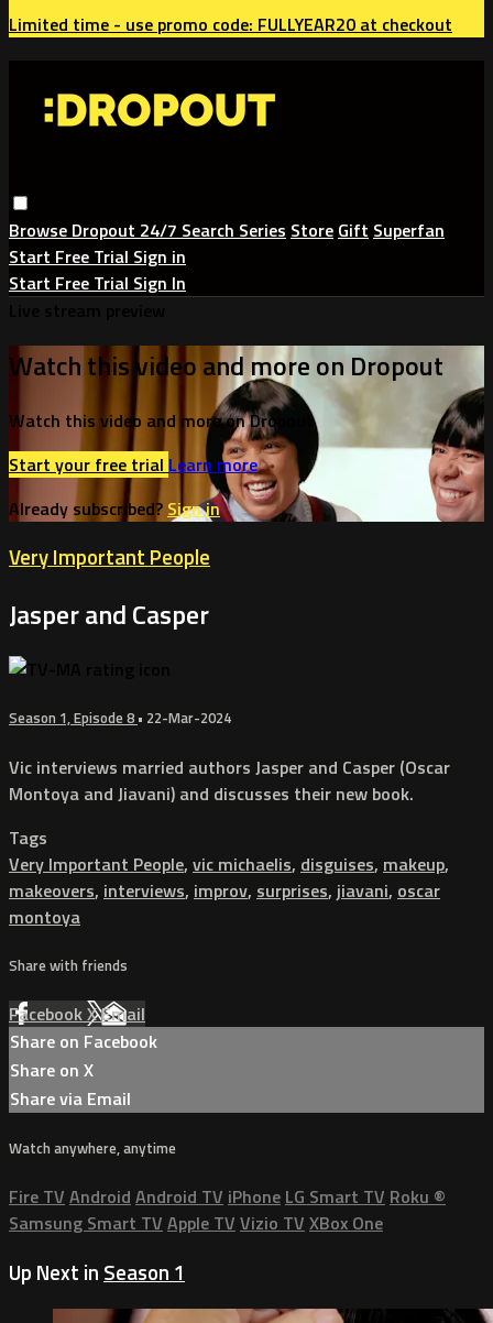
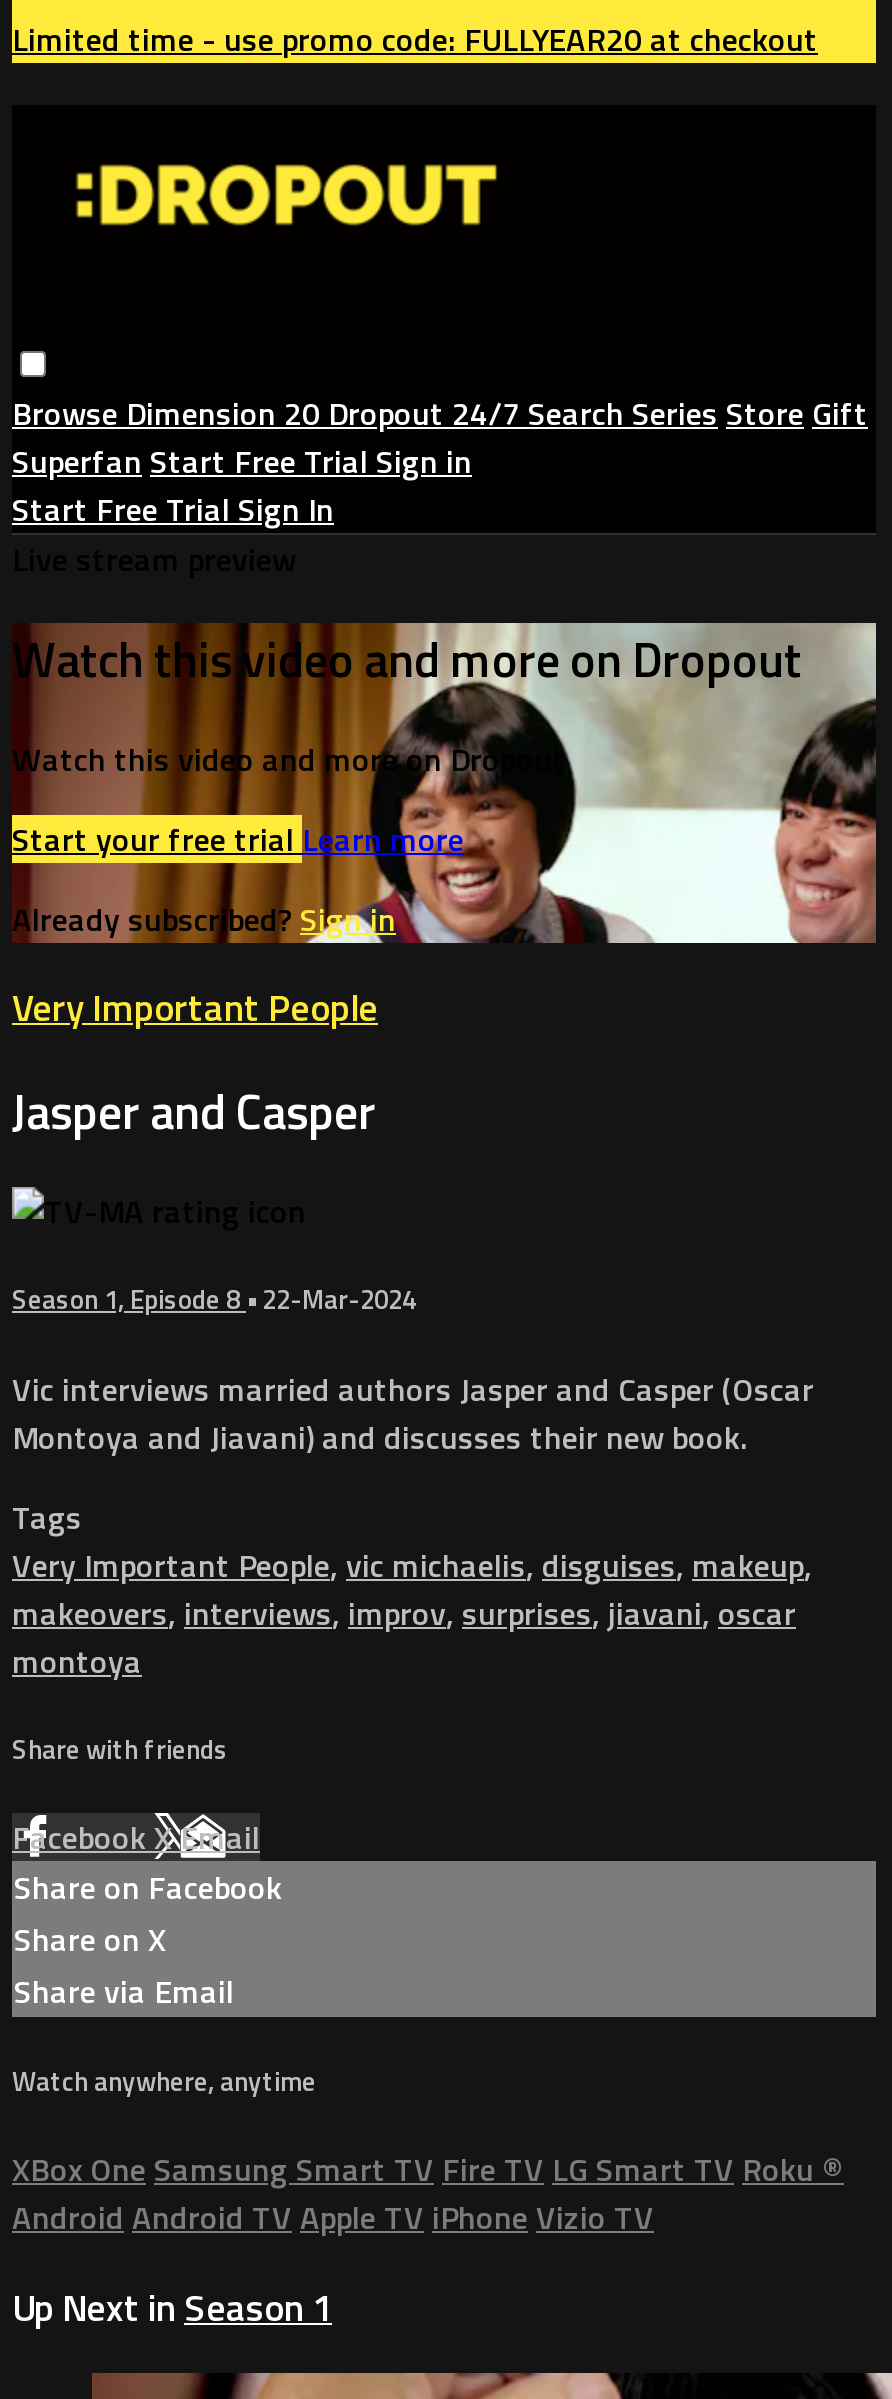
- Browse Dropout 24/7 Search Series Store Gift Superfan
- Start Free Trial Sign in
+ Browse Dimension 20 Dropout 24/7 Search Series Store Gift
+ Superfan Start Free Trial Sign in

- Fire TV Android Android TV iPhone LG Smart TV Roku ®
- Samsung Smart TV Apple TV Vizio TV XBox One
+ XBox One Samsung Smart TV Fire TV LG Smart TV Roku ®
+ Android Android TV Apple TV iPhone Vizio TV
